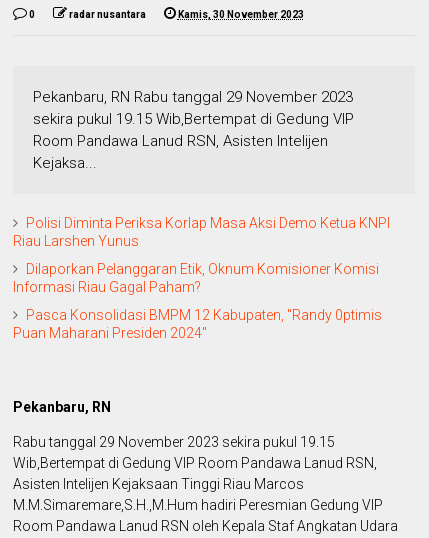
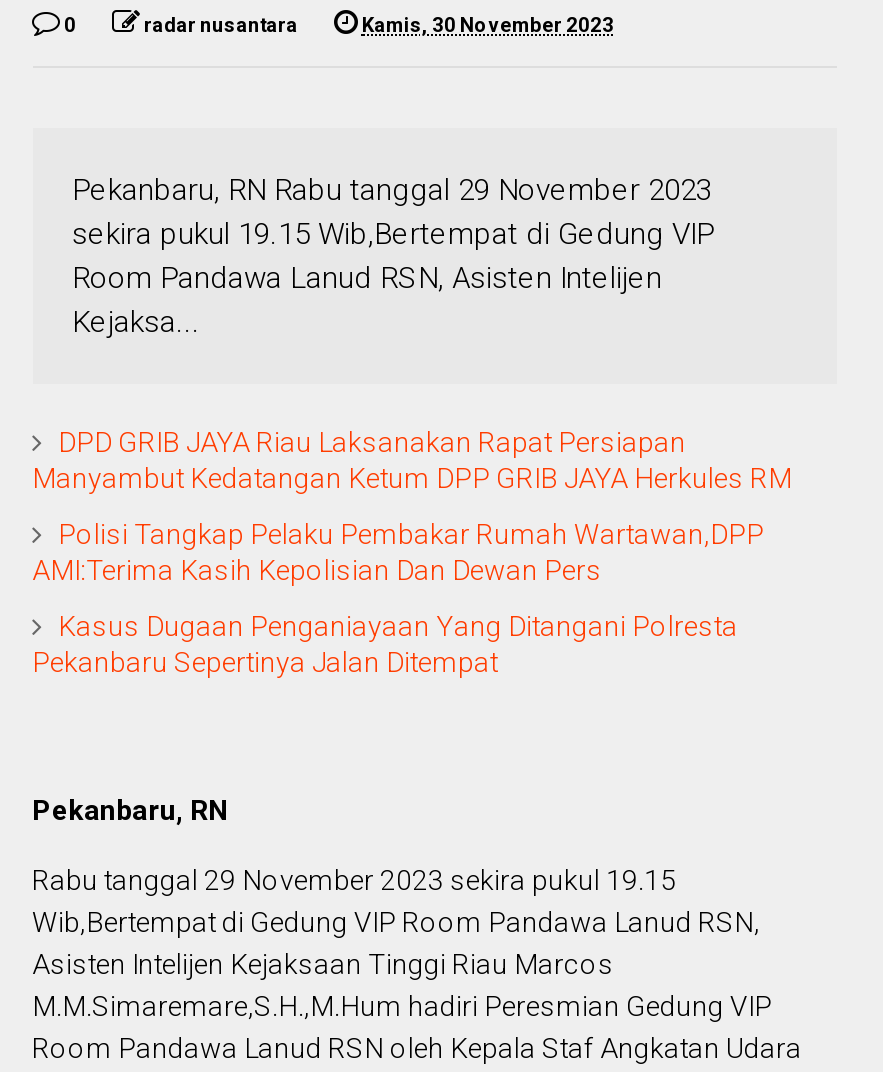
- Polisi Diminta Periksa Korlap Masa Aksi Demo Ketua KNPI
- Riau Larshen Yunus
+ DPD GRIB JAYA Riau Laksanakan Rapat Persiapan
+ Manyambut Kedatangan Ketum DPP GRIB JAYA Herkules RM

- Dilaporkan Pelanggaran Etik, Oknum Komisioner Komisi
- Informasi Riau Gagal Paham?
+ Polisi Tangkap Pelaku Pembakar Rumah Wartawan,DPP
+ AMI:Terima Kasih Kepolisian Dan Dewan Pers

- Pasca Konsolidasi BMPM 12 Kabupaten, "Randy 0ptimis
- Puan Maharani Presiden 2024"
+ Kasus Dugaan Penganiayaan Yang Ditangani Polresta
+ Pekanbaru Sepertinya Jalan Ditempat
